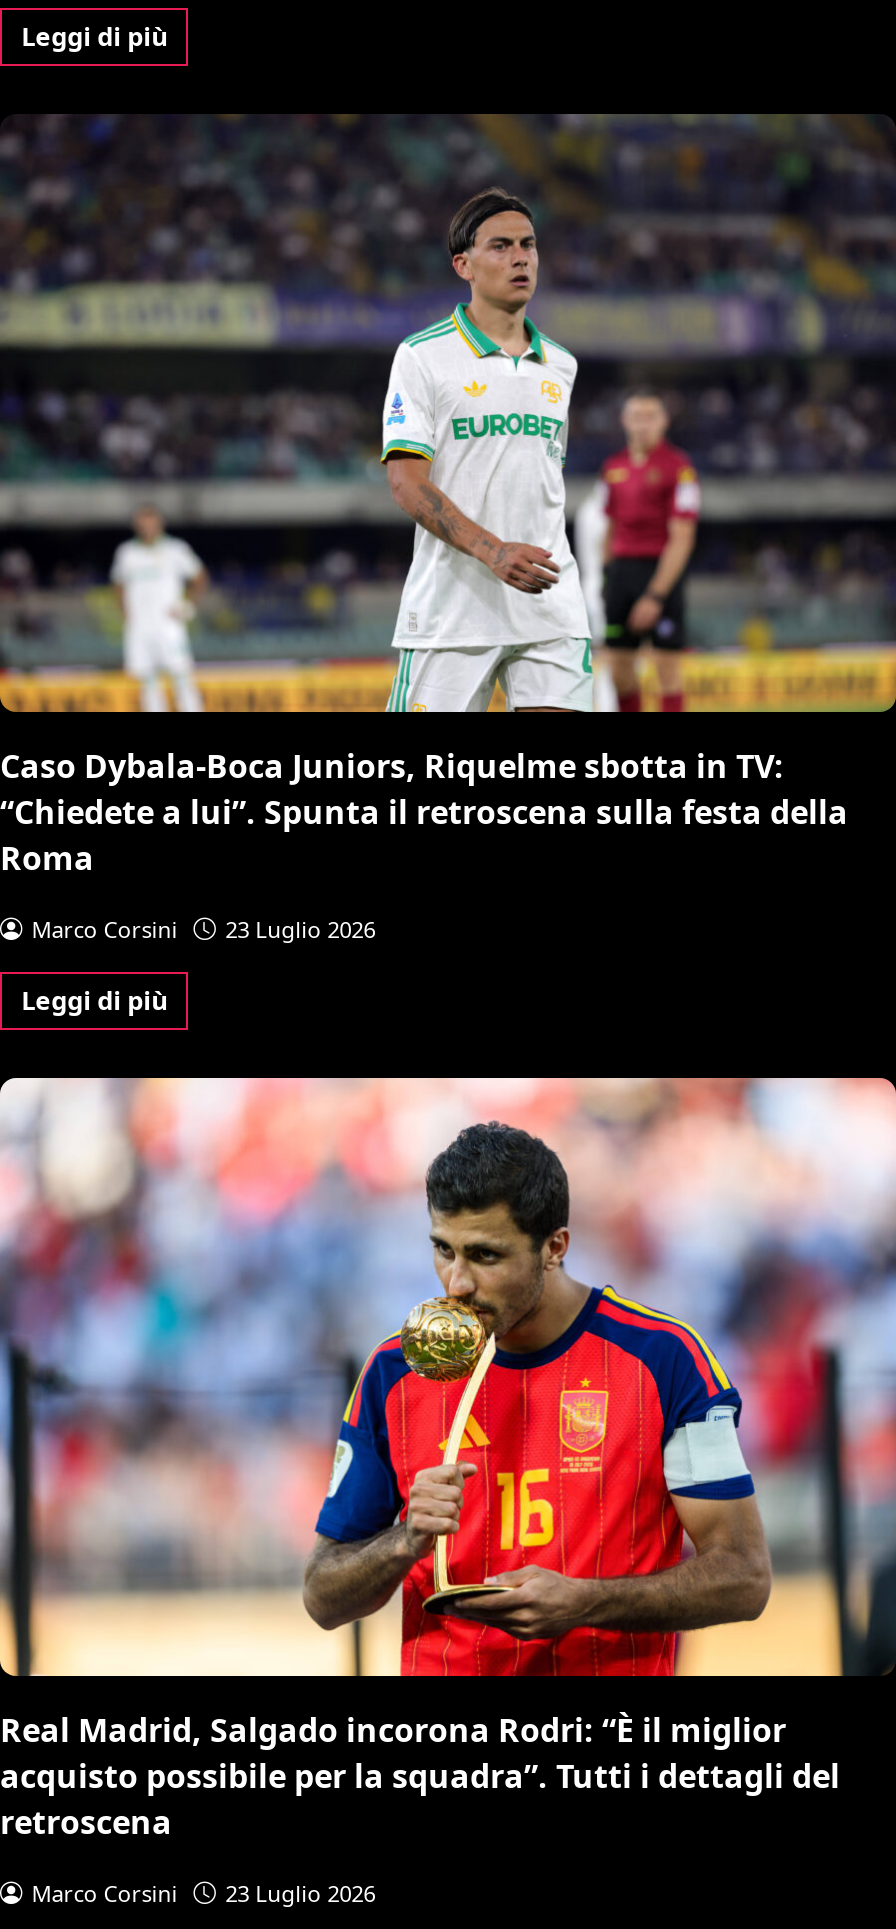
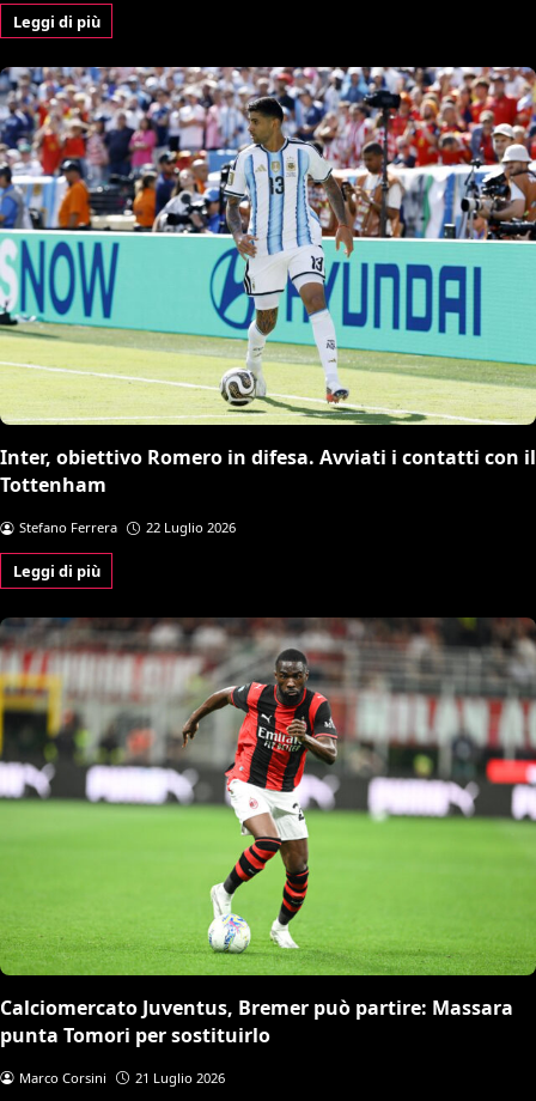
- [image]
- Caso Dybala-Boca Juniors, Riquelme sbotta in TV:
- “Chiedete a lui”. Spunta il retroscena sulla festa della
- Roma
+ [image]
+ Inter, obiettivo Romero in difesa. Avviati i contatti con il
+ Tottenham

- Marco Corsini
- 23 Luglio 2026
+ Stefano Ferrera
+ 22 Luglio 2026

- [image]
- Real Madrid, Salgado incorona Rodri: “È il miglior
- acquisto possibile per la squadra”. Tutti i dettagli del
- retroscena
+ [image]
+ Calciomercato Juventus, Bremer può partire: Massara
+ punta Tomori per sostituirlo

- Marco Corsini 23 Luglio 2026
+ Marco Corsini 21 Luglio 2026
